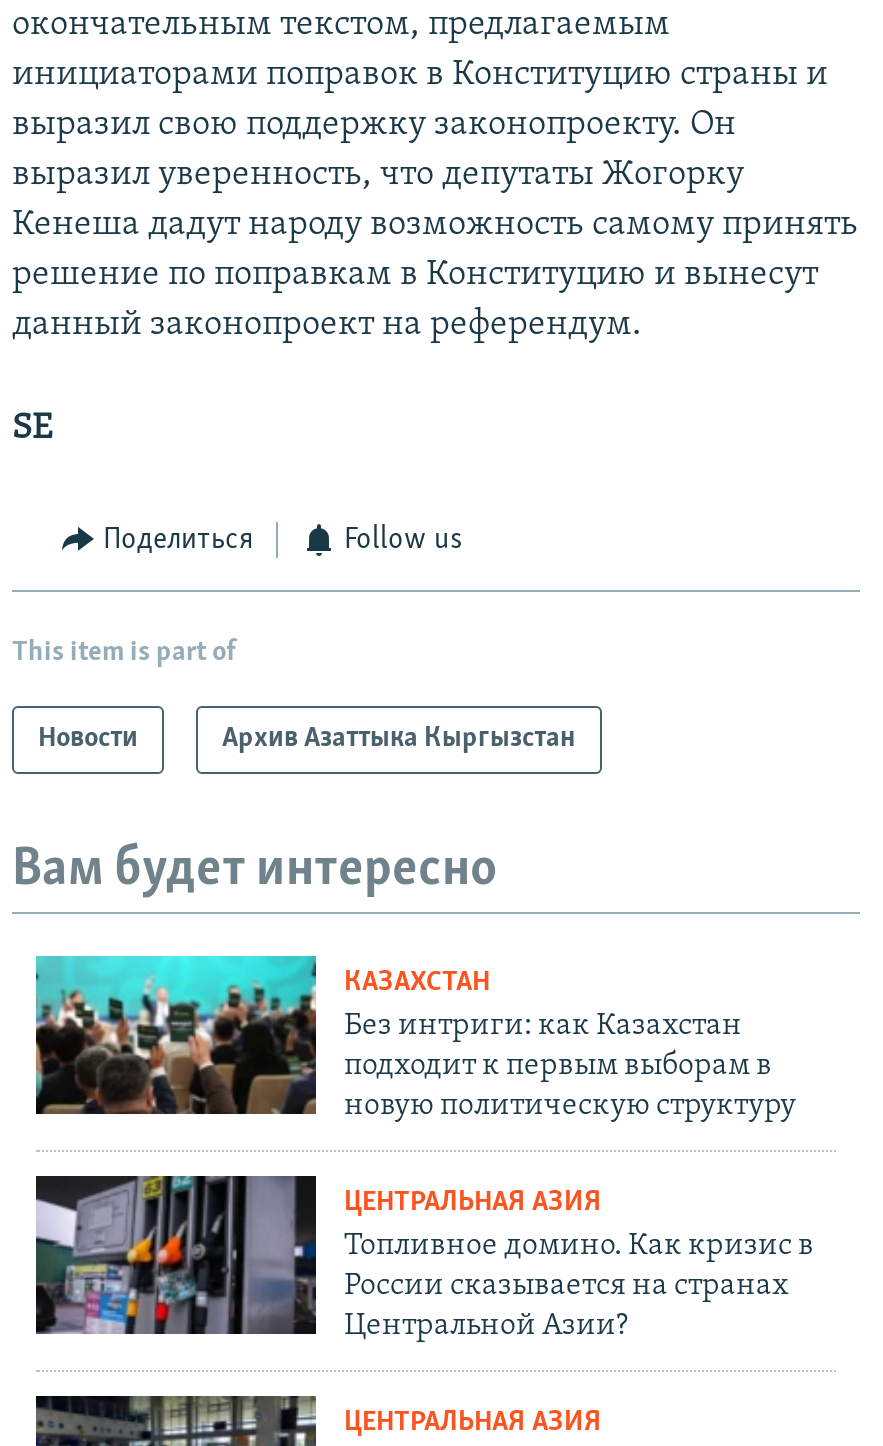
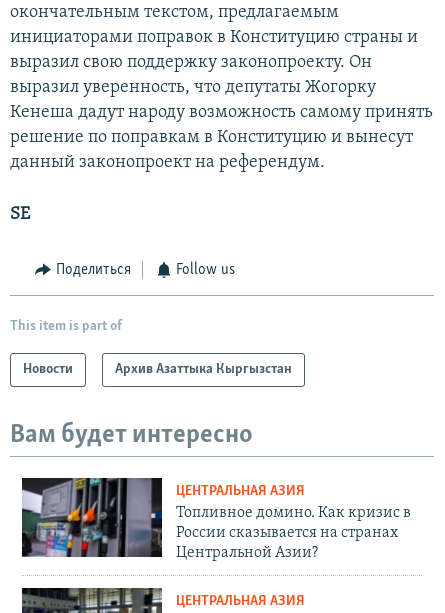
- [image]
- КАЗАХСТАН
- Без интриги: как Казахстан
- подходит к первым выборам в
- новую политическую структуру
